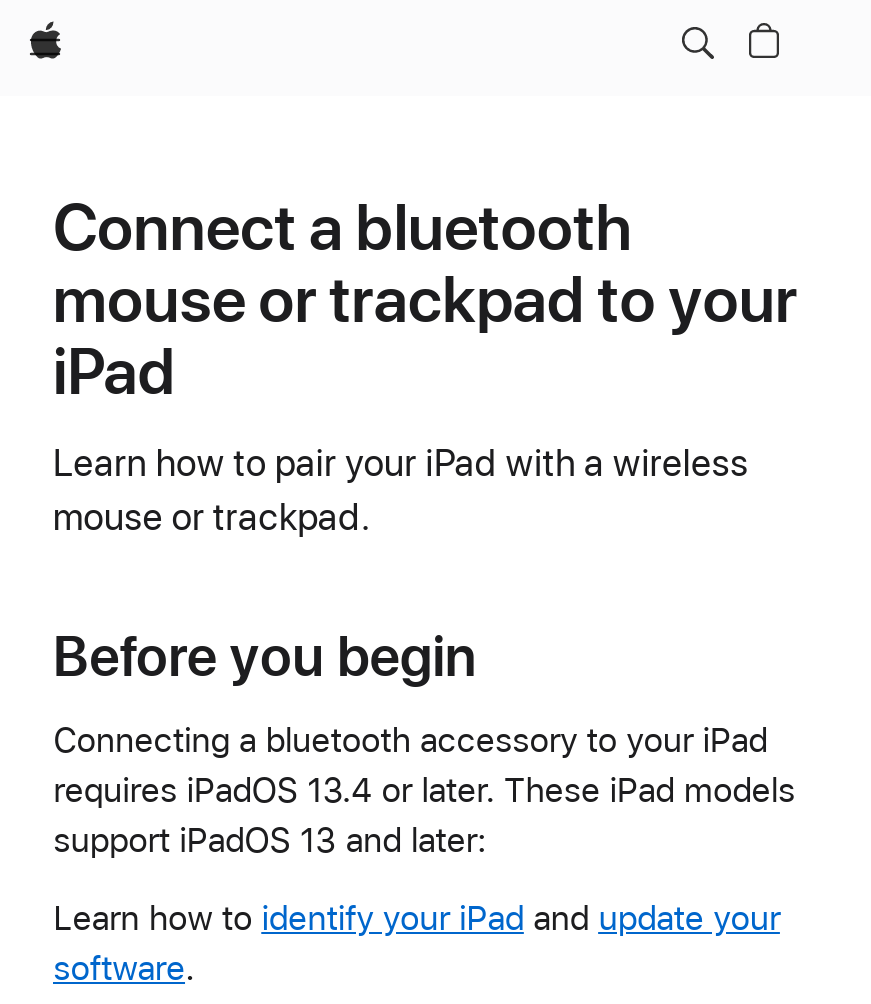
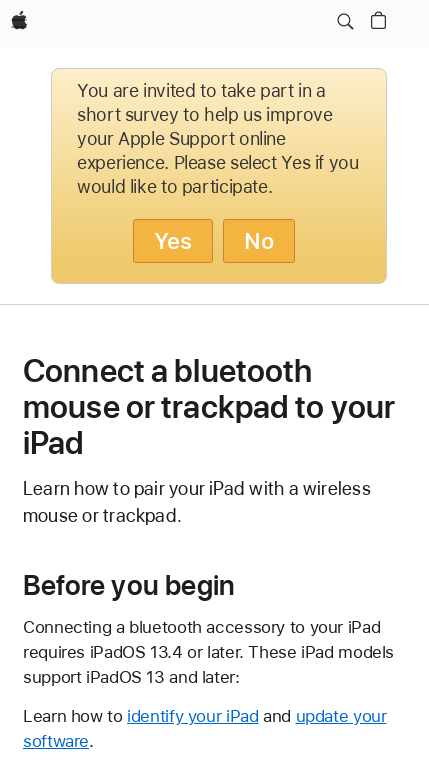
+ [image]
+ You are invited to take part in a
+ short survey to help us improve
+ your Apple Support online
+ experience. Please select Yes if you
+ would like to participate.
+ Yes
+ No
